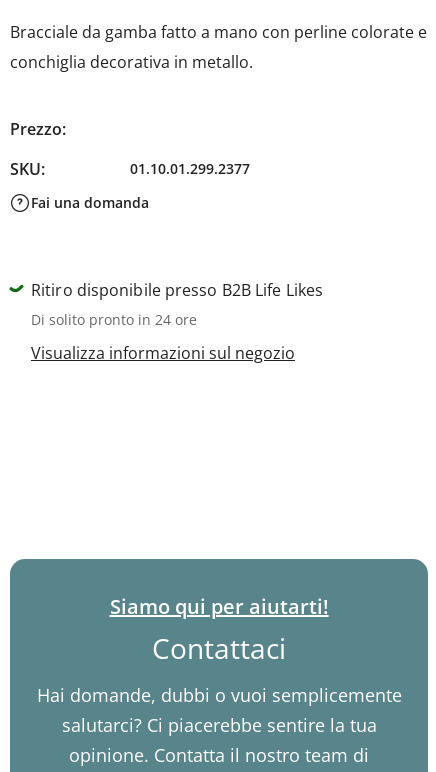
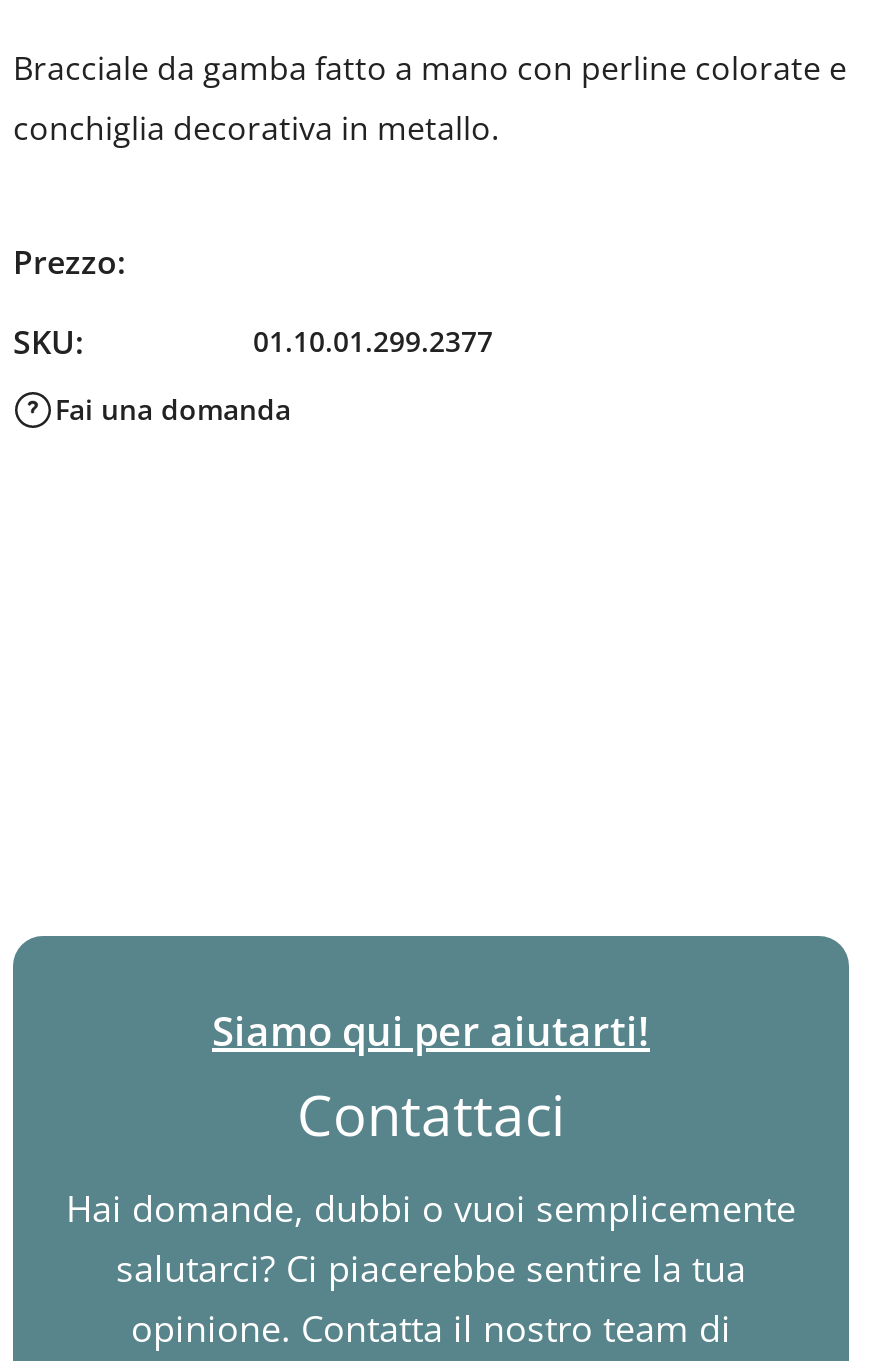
- Ritiro disponibile presso B2B Life Likes
- Di solito pronto in 24 ore
- Visualizza informazioni sul negozio
